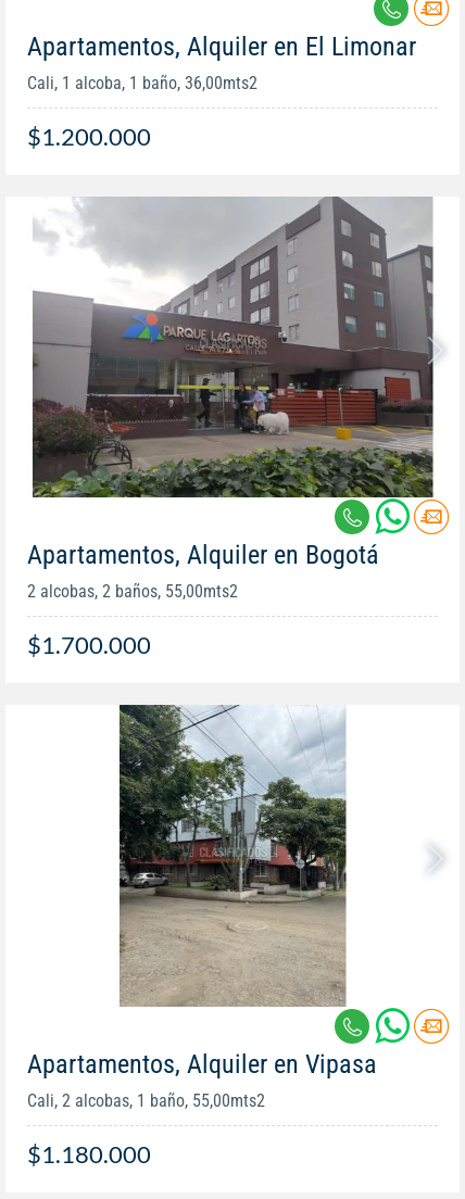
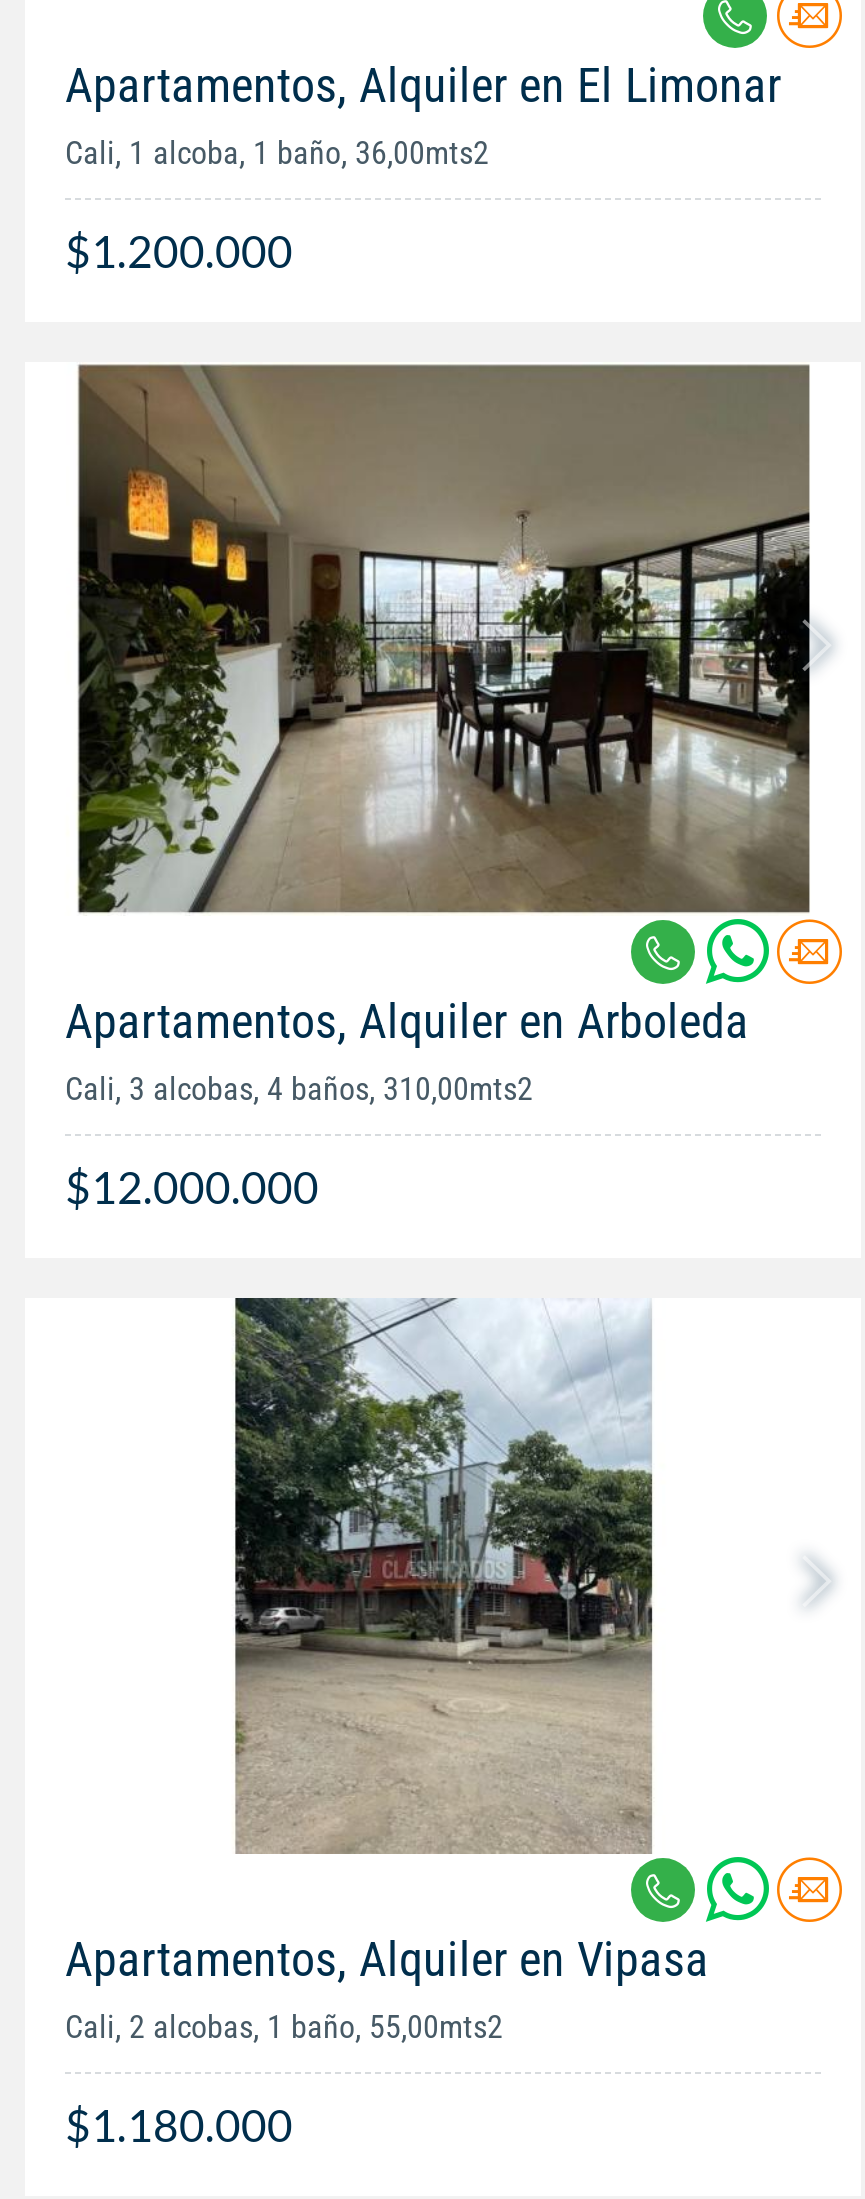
- [image]
- Apartamentos, Alquiler en Bogotá
- 2 alcobas, 2 baños, 55,00mts2
+ [image]
+ Apartamentos, Alquiler en Arboleda
+ Cali, 3 alcobas, 4 baños, 310,00mts2

- $1.700.000
+ $12.000.000
